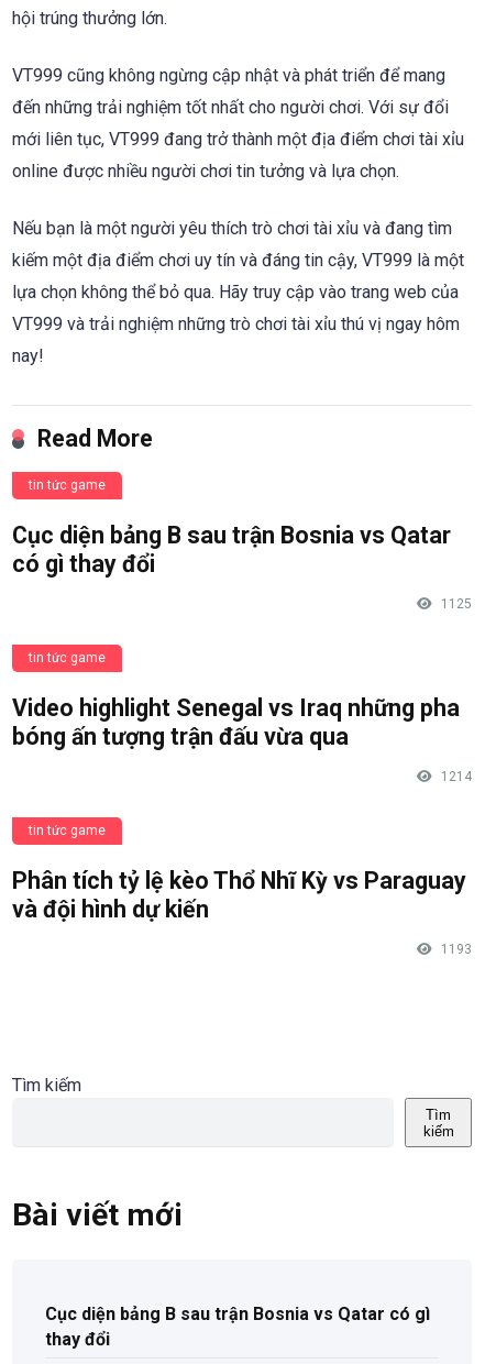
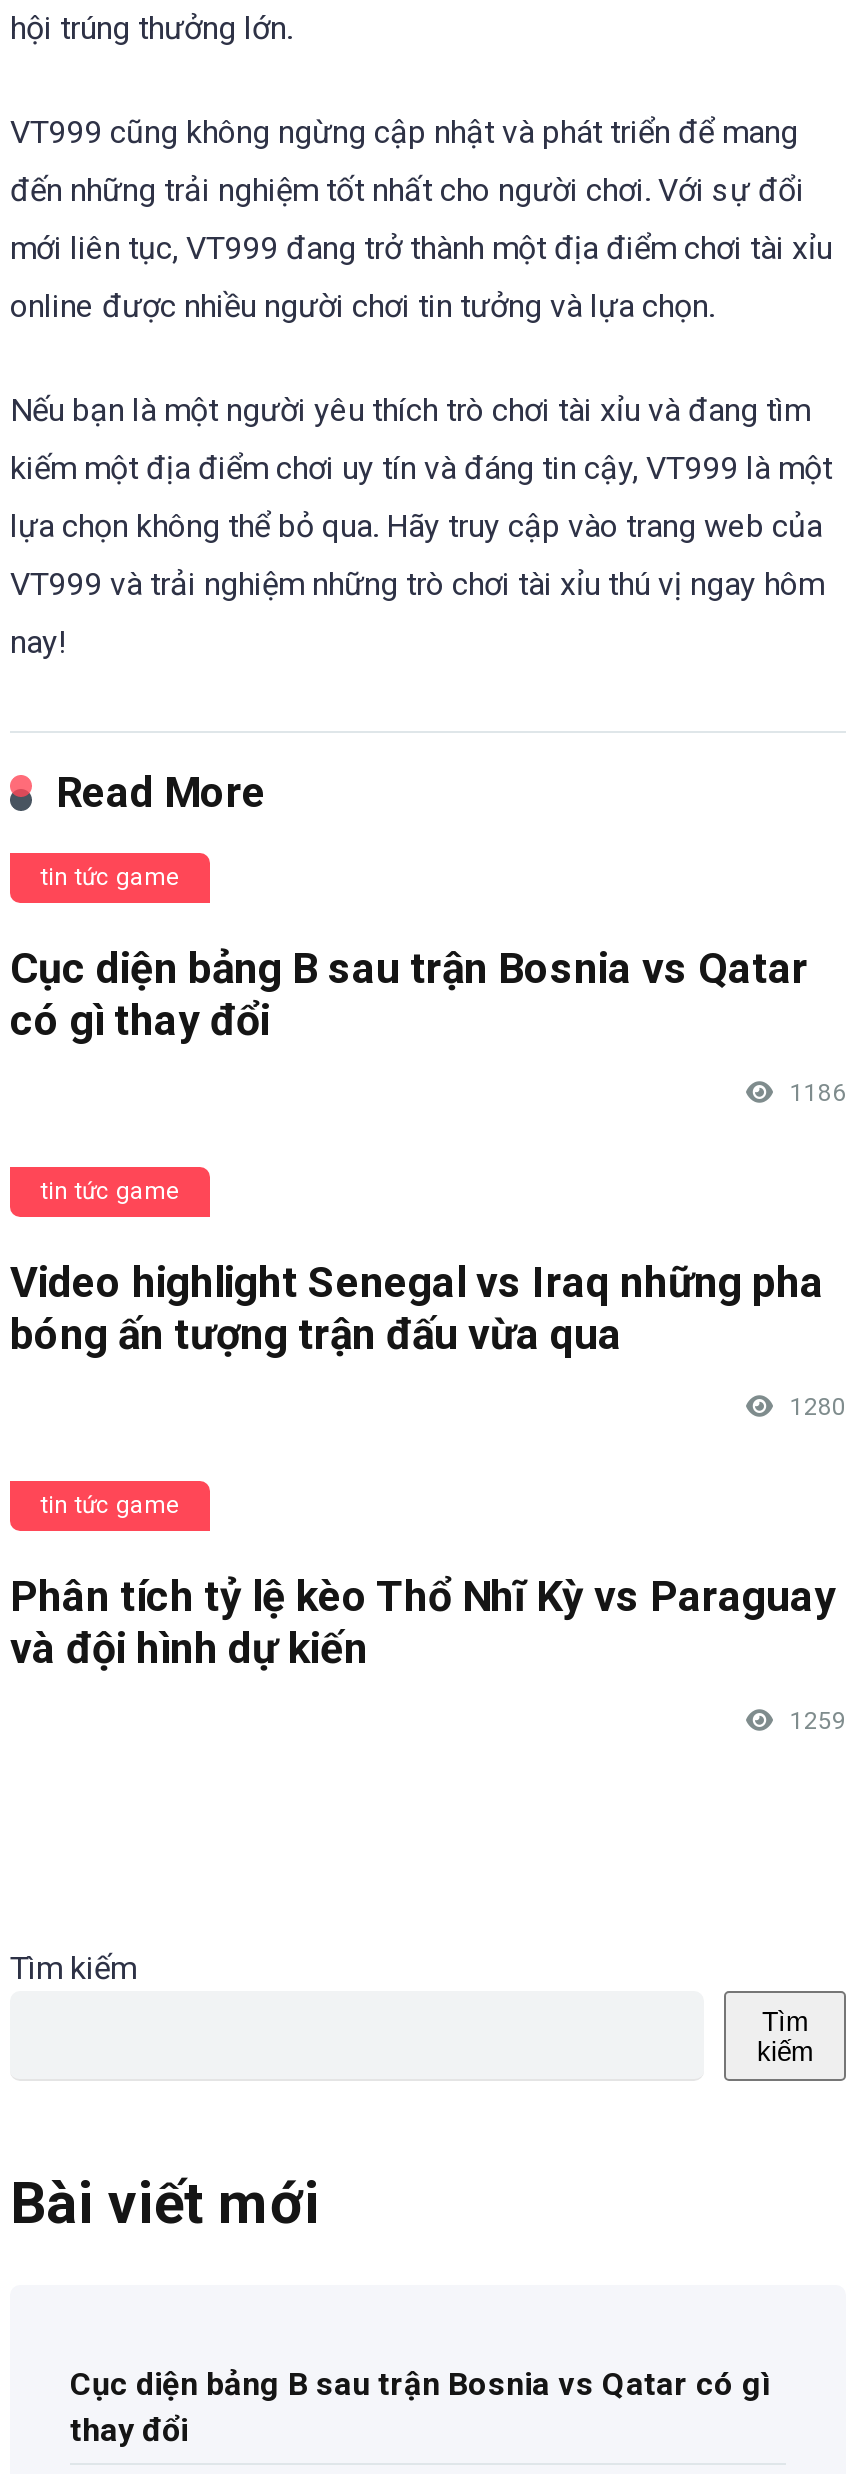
- 1125
+ 1186

- 1214
+ 1280

- 1193
+ 1259
